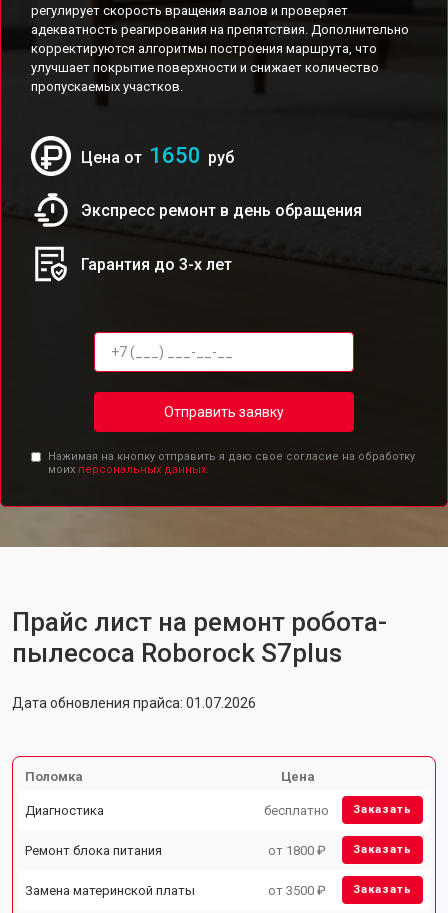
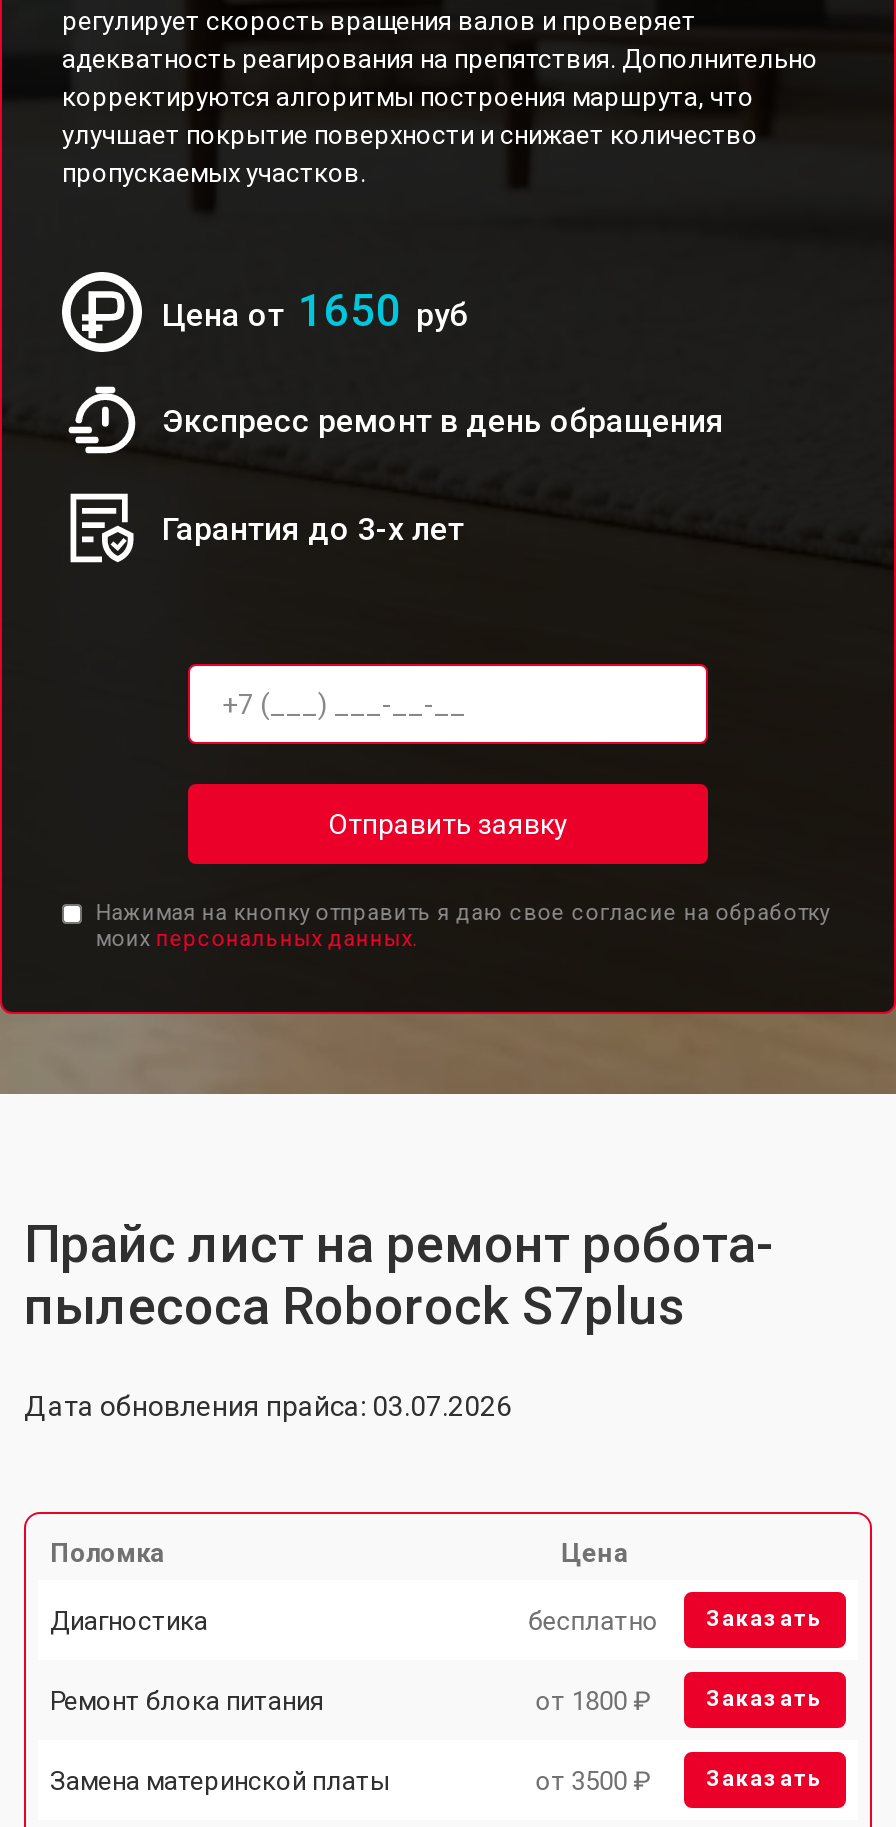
- Дата обновления прайса: 01.07.2026
+ Дата обновления прайса: 03.07.2026
